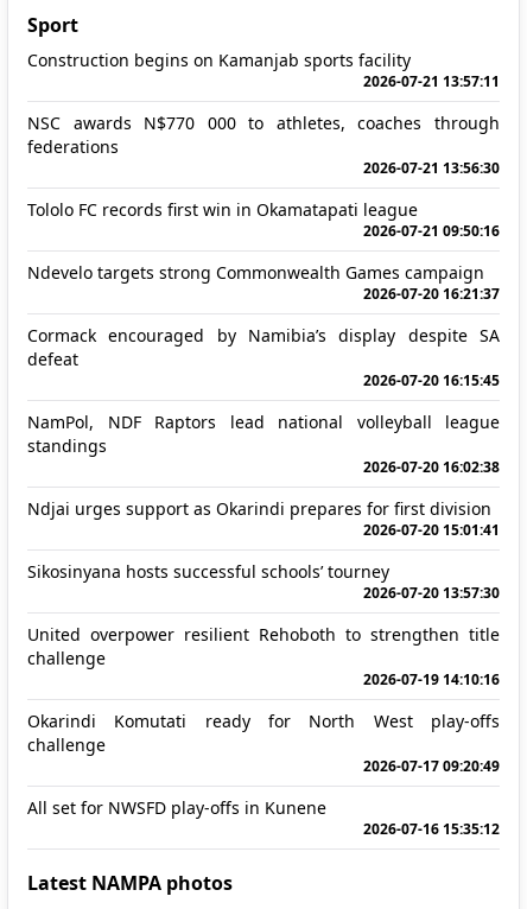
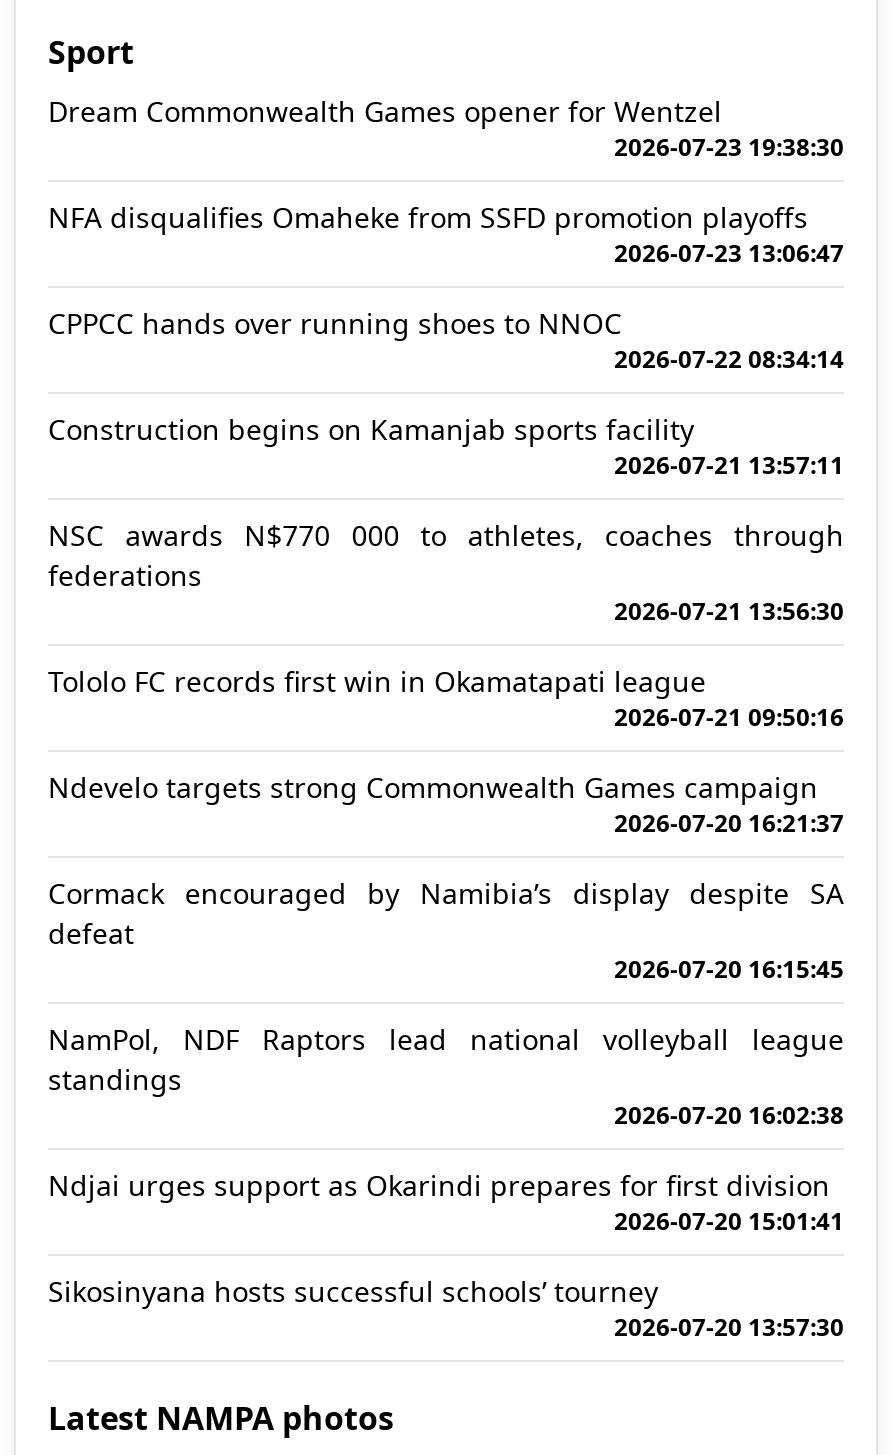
+ Dream Commonwealth Games opener for Wentzel
+ 2026-07-23 19:38:30
+ NFA disqualifies Omaheke from SSFD promotion playoffs
+ 2026-07-23 13:06:47
+ CPPCC hands over running shoes to NNOC
+ 2026-07-22 08:34:14

moved down: Construction begins on Kamanjab sports facility | 2026-07-21 13:57:11 | NSC awards N$770 000 to athletes, coaches through | ... | Sikosinyana hosts successful schools’ tourney | 2026-07-20 13:57:30

- United overpower resilient Rehoboth to strengthen title
- challenge
- 2026-07-19 14:10:16
- Okarindi Komutati ready for North West play-offs
- challenge
- 2026-07-17 09:20:49
- All set for NWSFD play-offs in Kunene
- 2026-07-16 15:35:12
